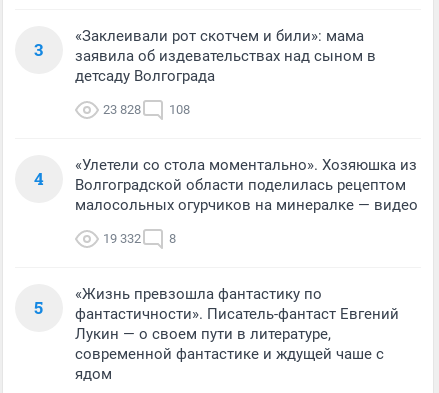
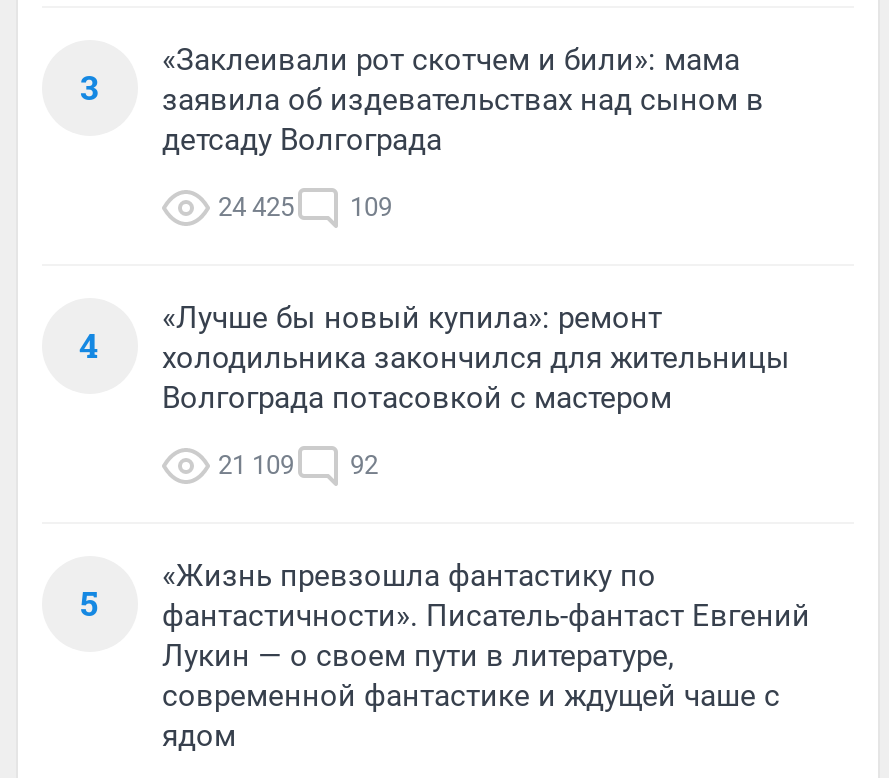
- 23 828
+ 24 425

- 108
+ 109

- «Улетели со стола моментально». Хозяюшка из
- Волгоградской области поделилась рецептом
- малосольных огурчиков на минералке — видео
+ «Лучше бы новый купила»: ремонт
+ холодильника закончился для жительницы
+ Волгограда потасовкой с мастером

- 19 332
- 8
+ 21 109
+ 92
